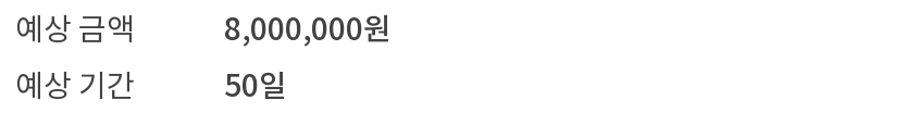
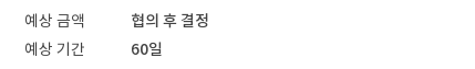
- 8,000,000원
+ 협의 후 결정

- 50일
+ 60일
